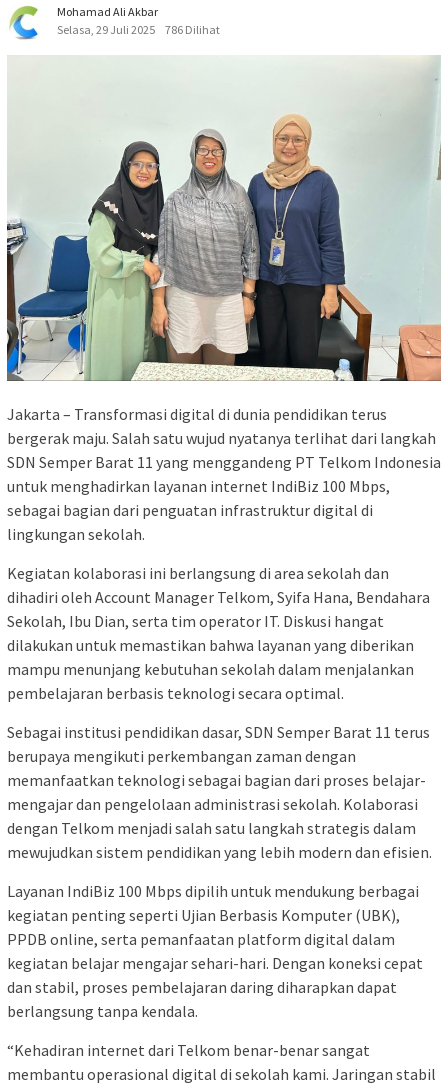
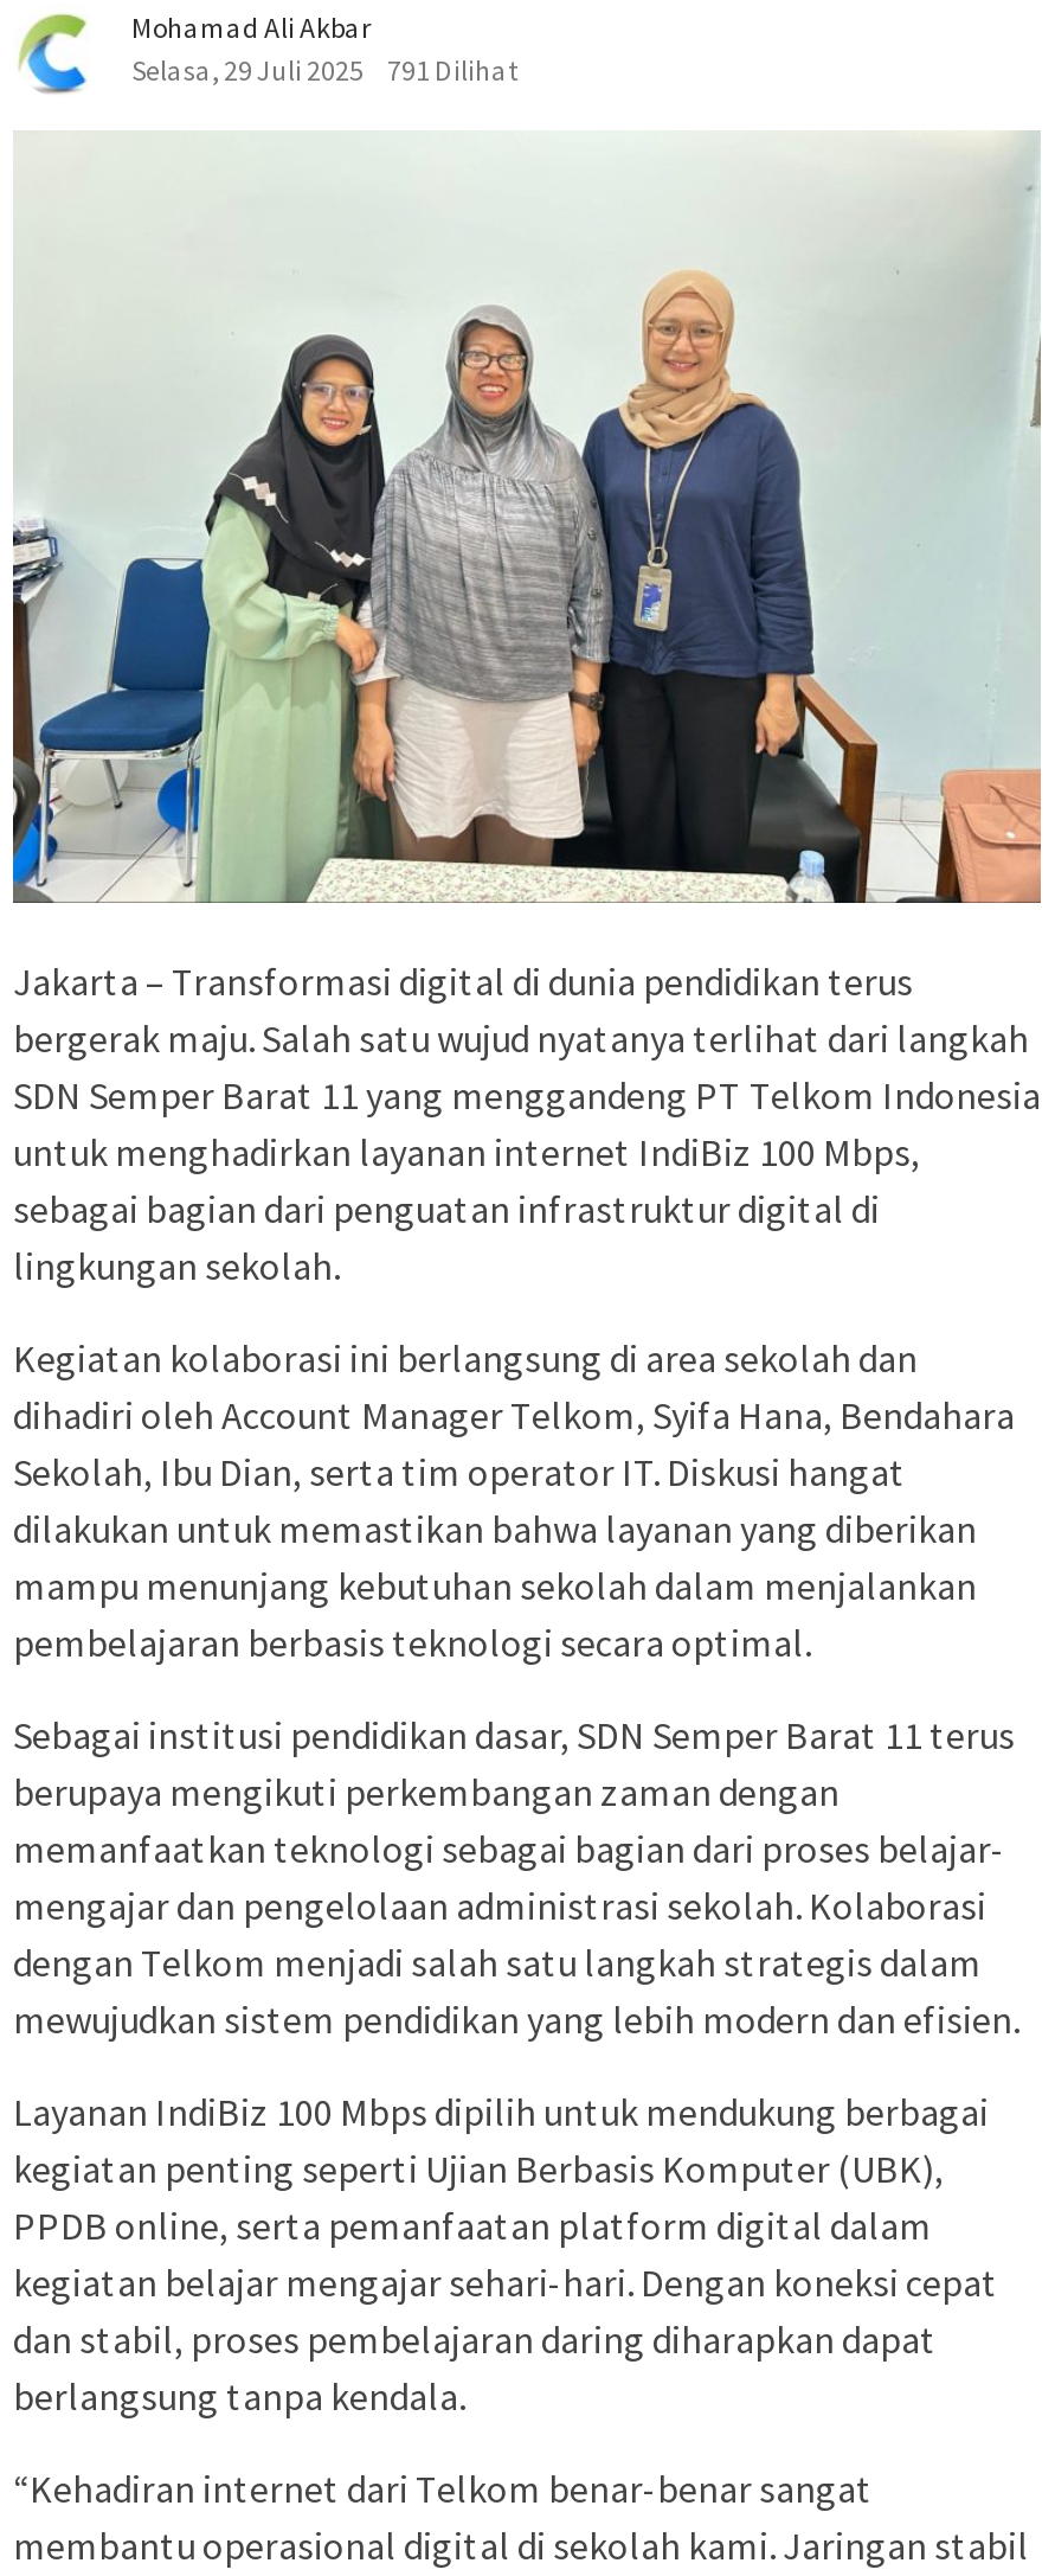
- Selasa, 29 Juli 2025 786 Dilihat
+ Selasa, 29 Juli 2025 791 Dilihat
